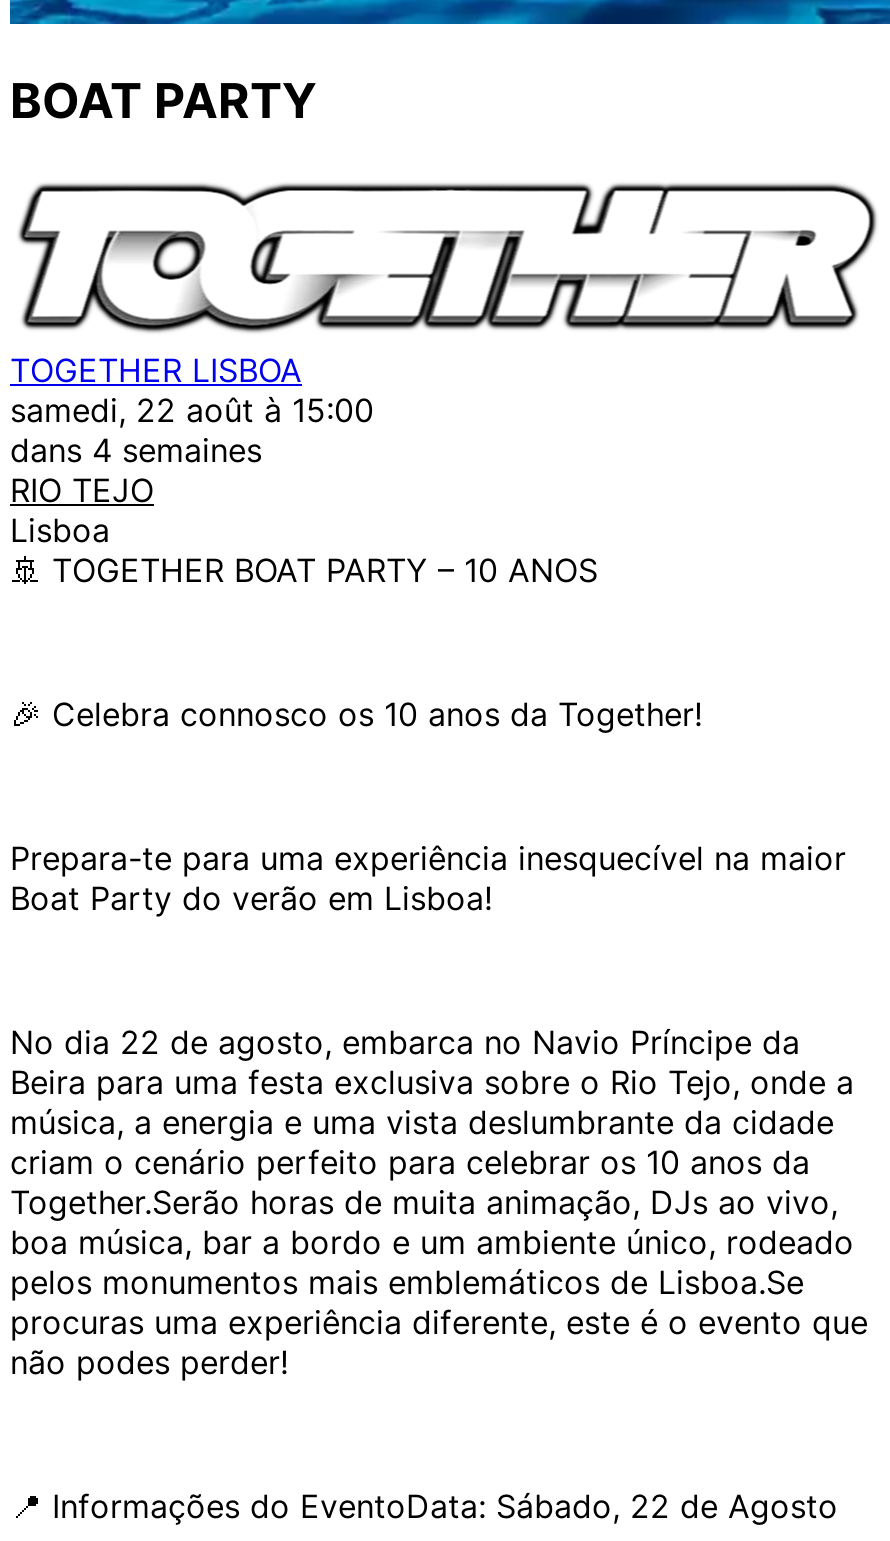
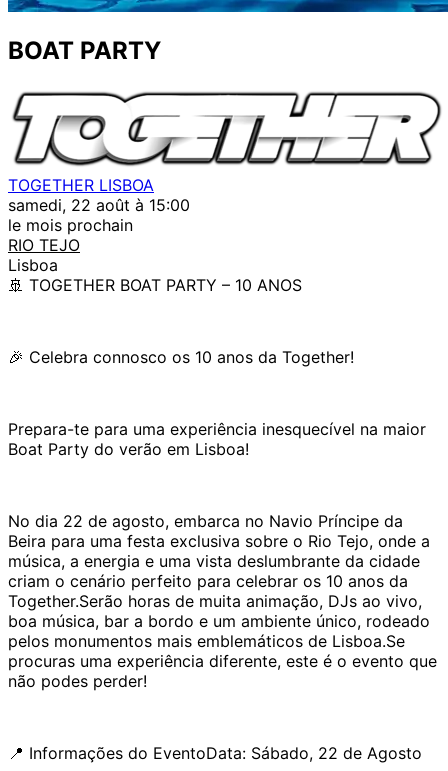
- dans 4 semaines
+ le mois prochain
